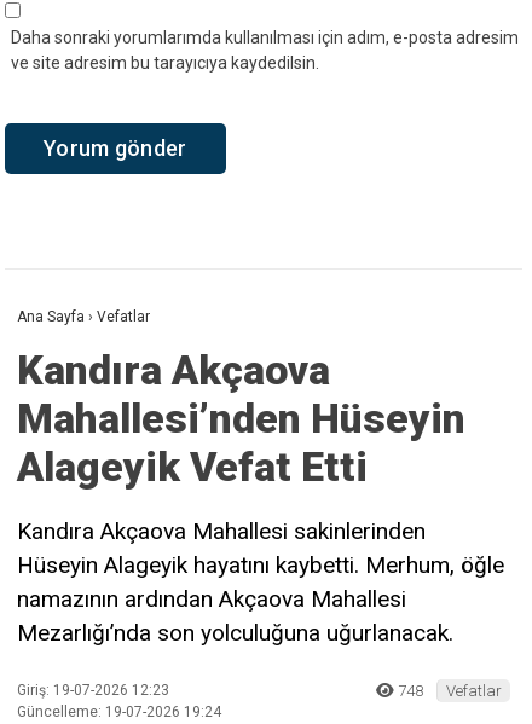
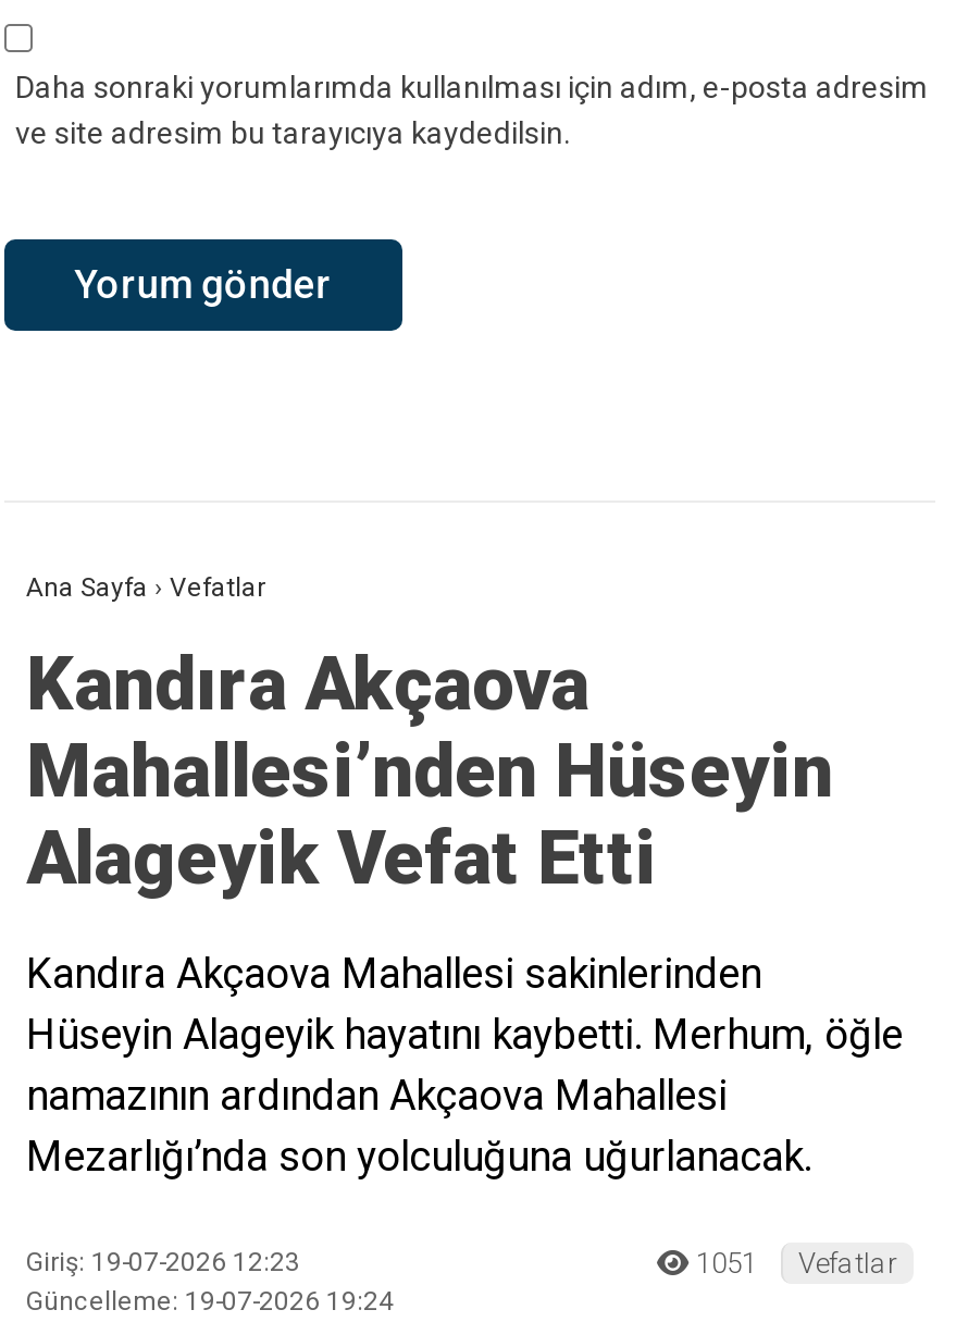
- 748 Vefatlar
+ 1051 Vefatlar
